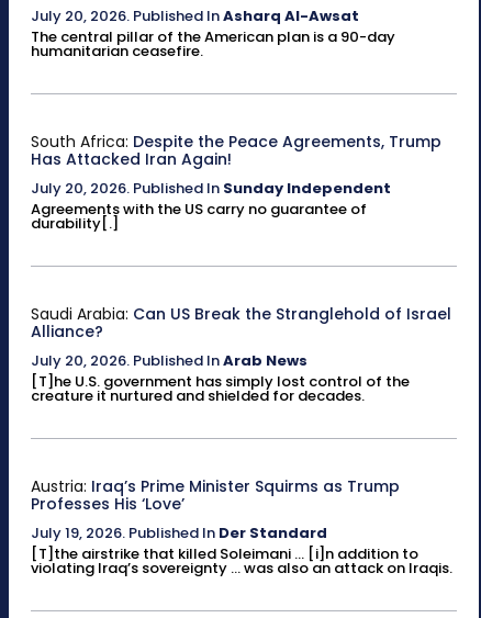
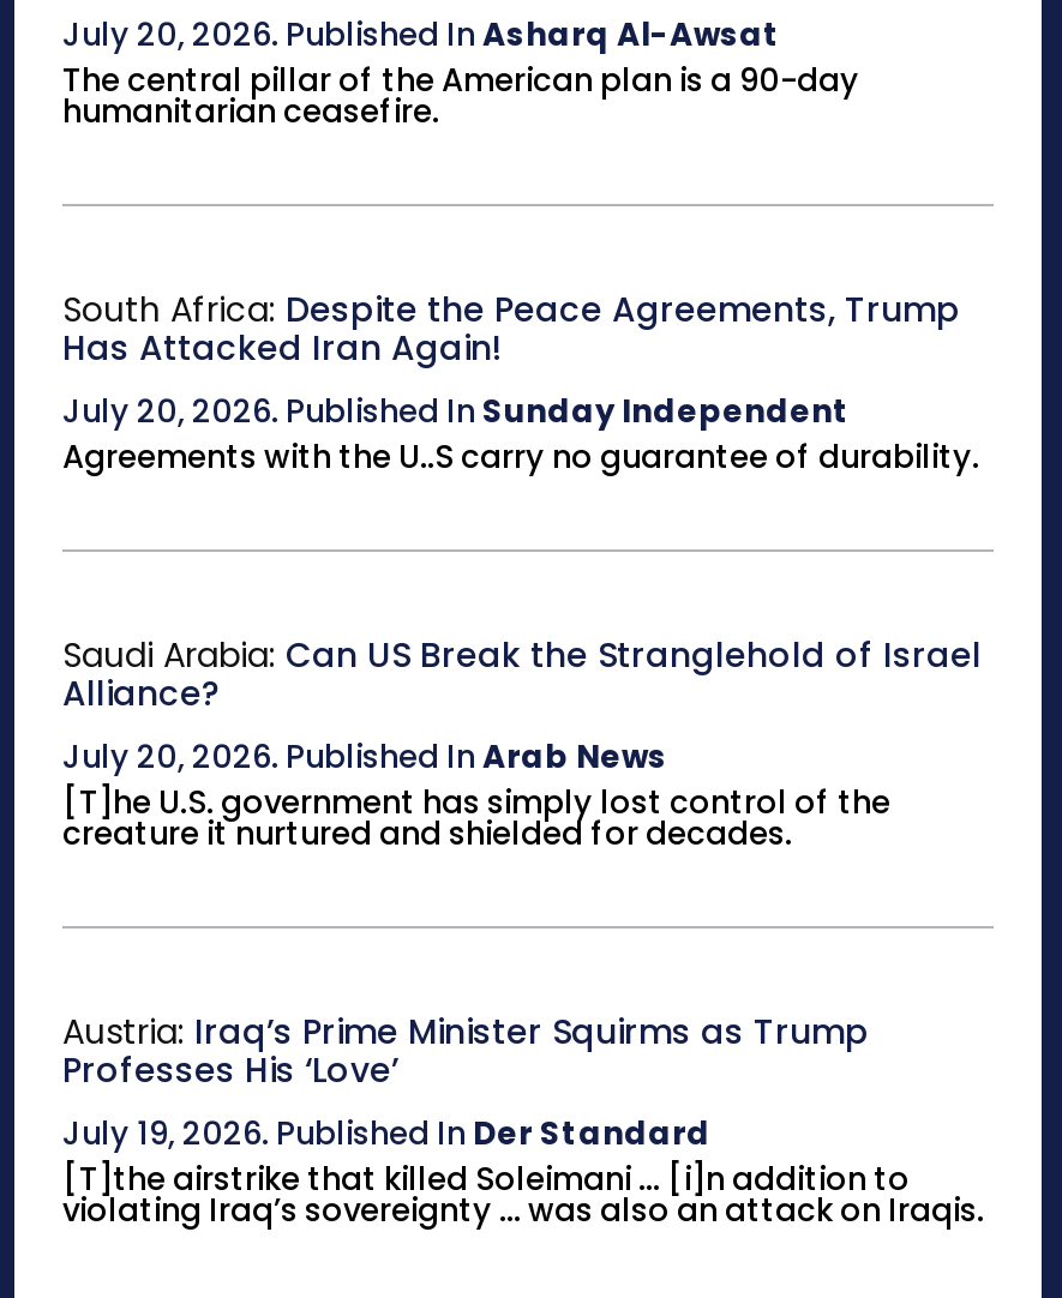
- Agreements with the US carry no guarantee of
- durability[.]
+ Agreements with the U..S carry no guarantee of durability.
